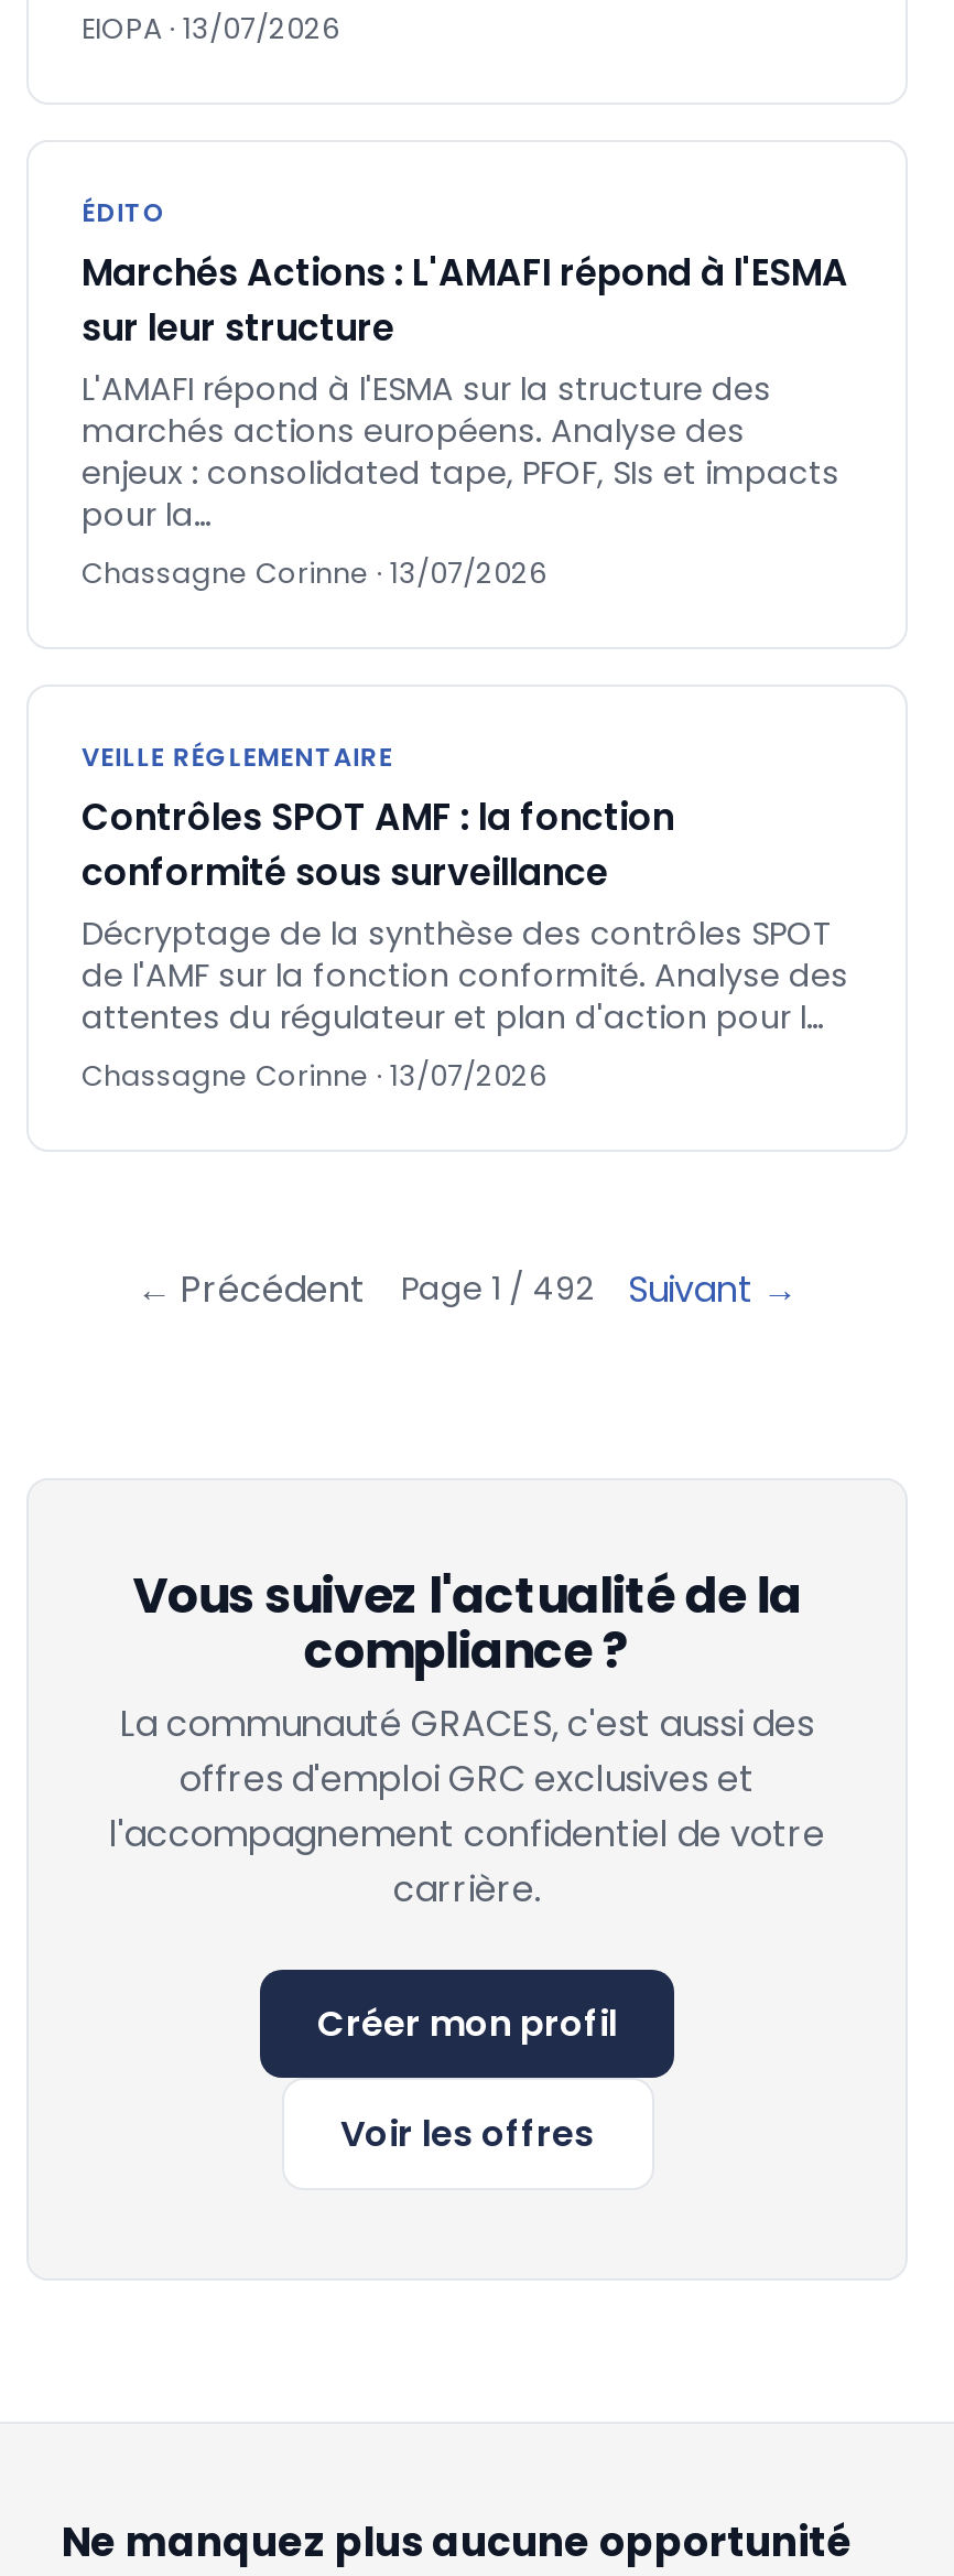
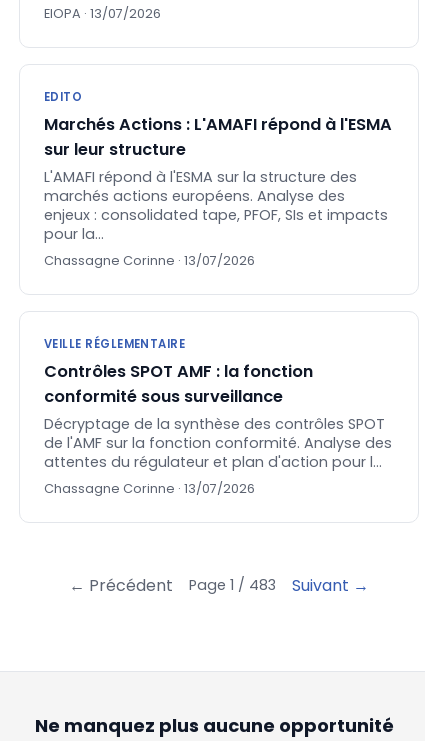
- ÉDITO
+ EDITO

- Page 1 / 492
+ Page 1 / 483

- Vous suivez l'actualité de la
- compliance ?
- La communauté GRACES, c'est aussi des
- offres d'emploi GRC exclusives et
- l'accompagnement confidentiel de votre
- carrière.
- Créer mon profil
- Voir les offres
